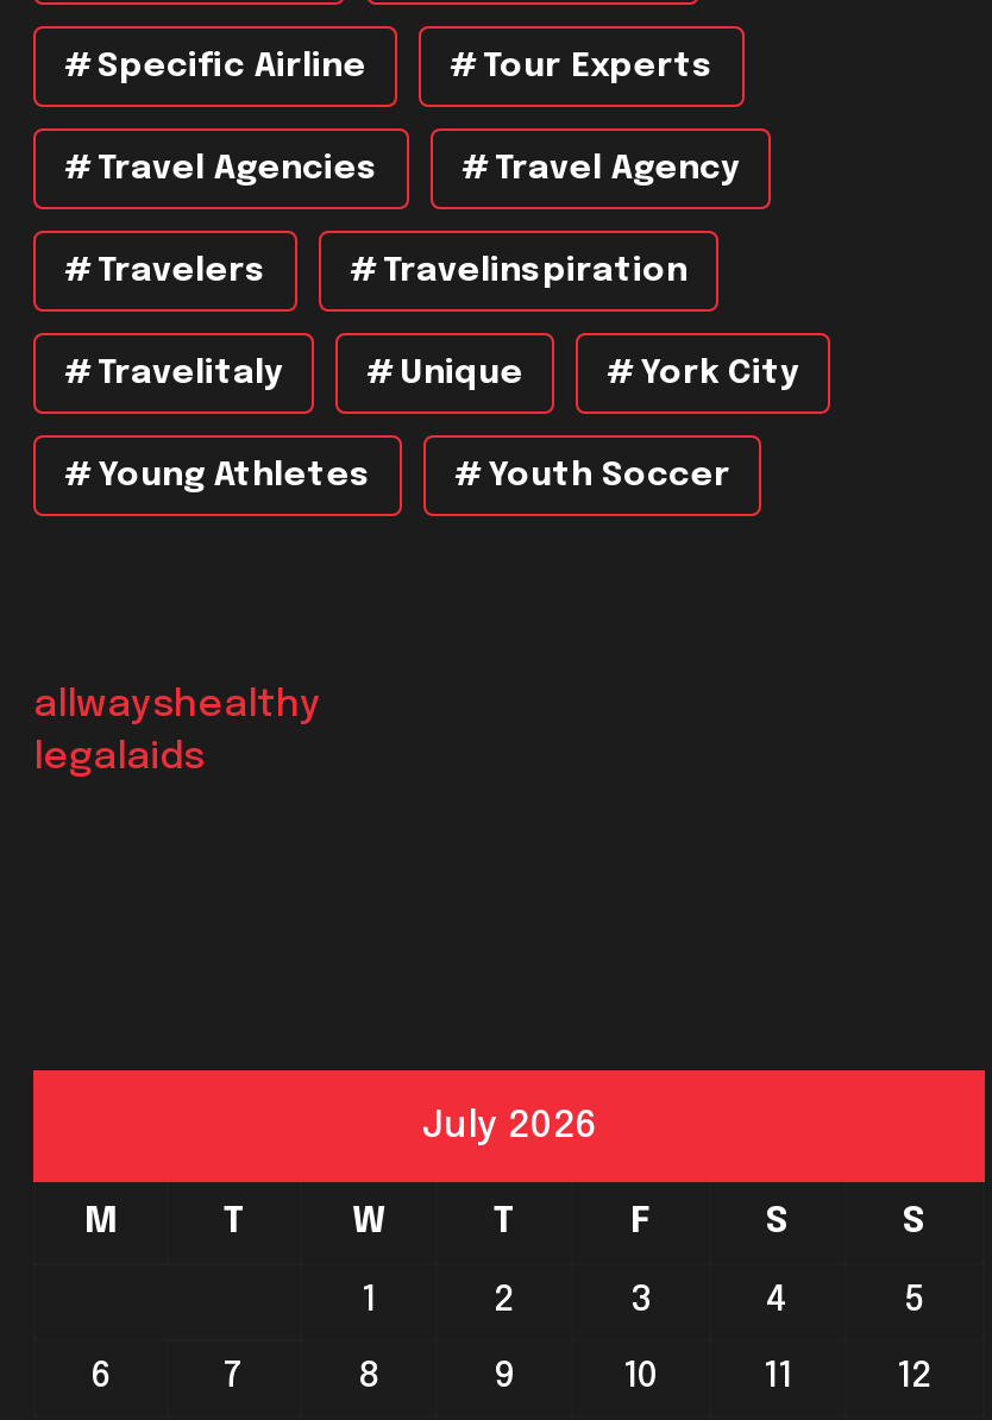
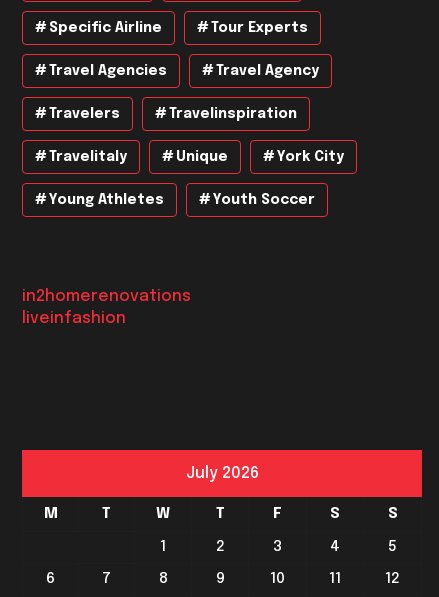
- allwayshealthy
- legalaids
+ in2homerenovations
+ liveinfashion
